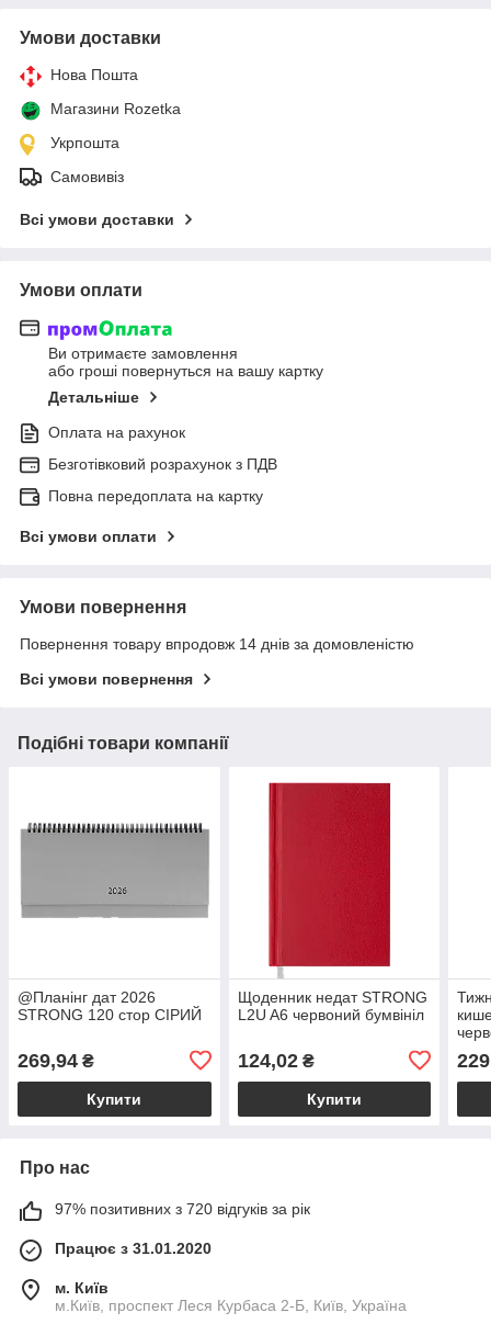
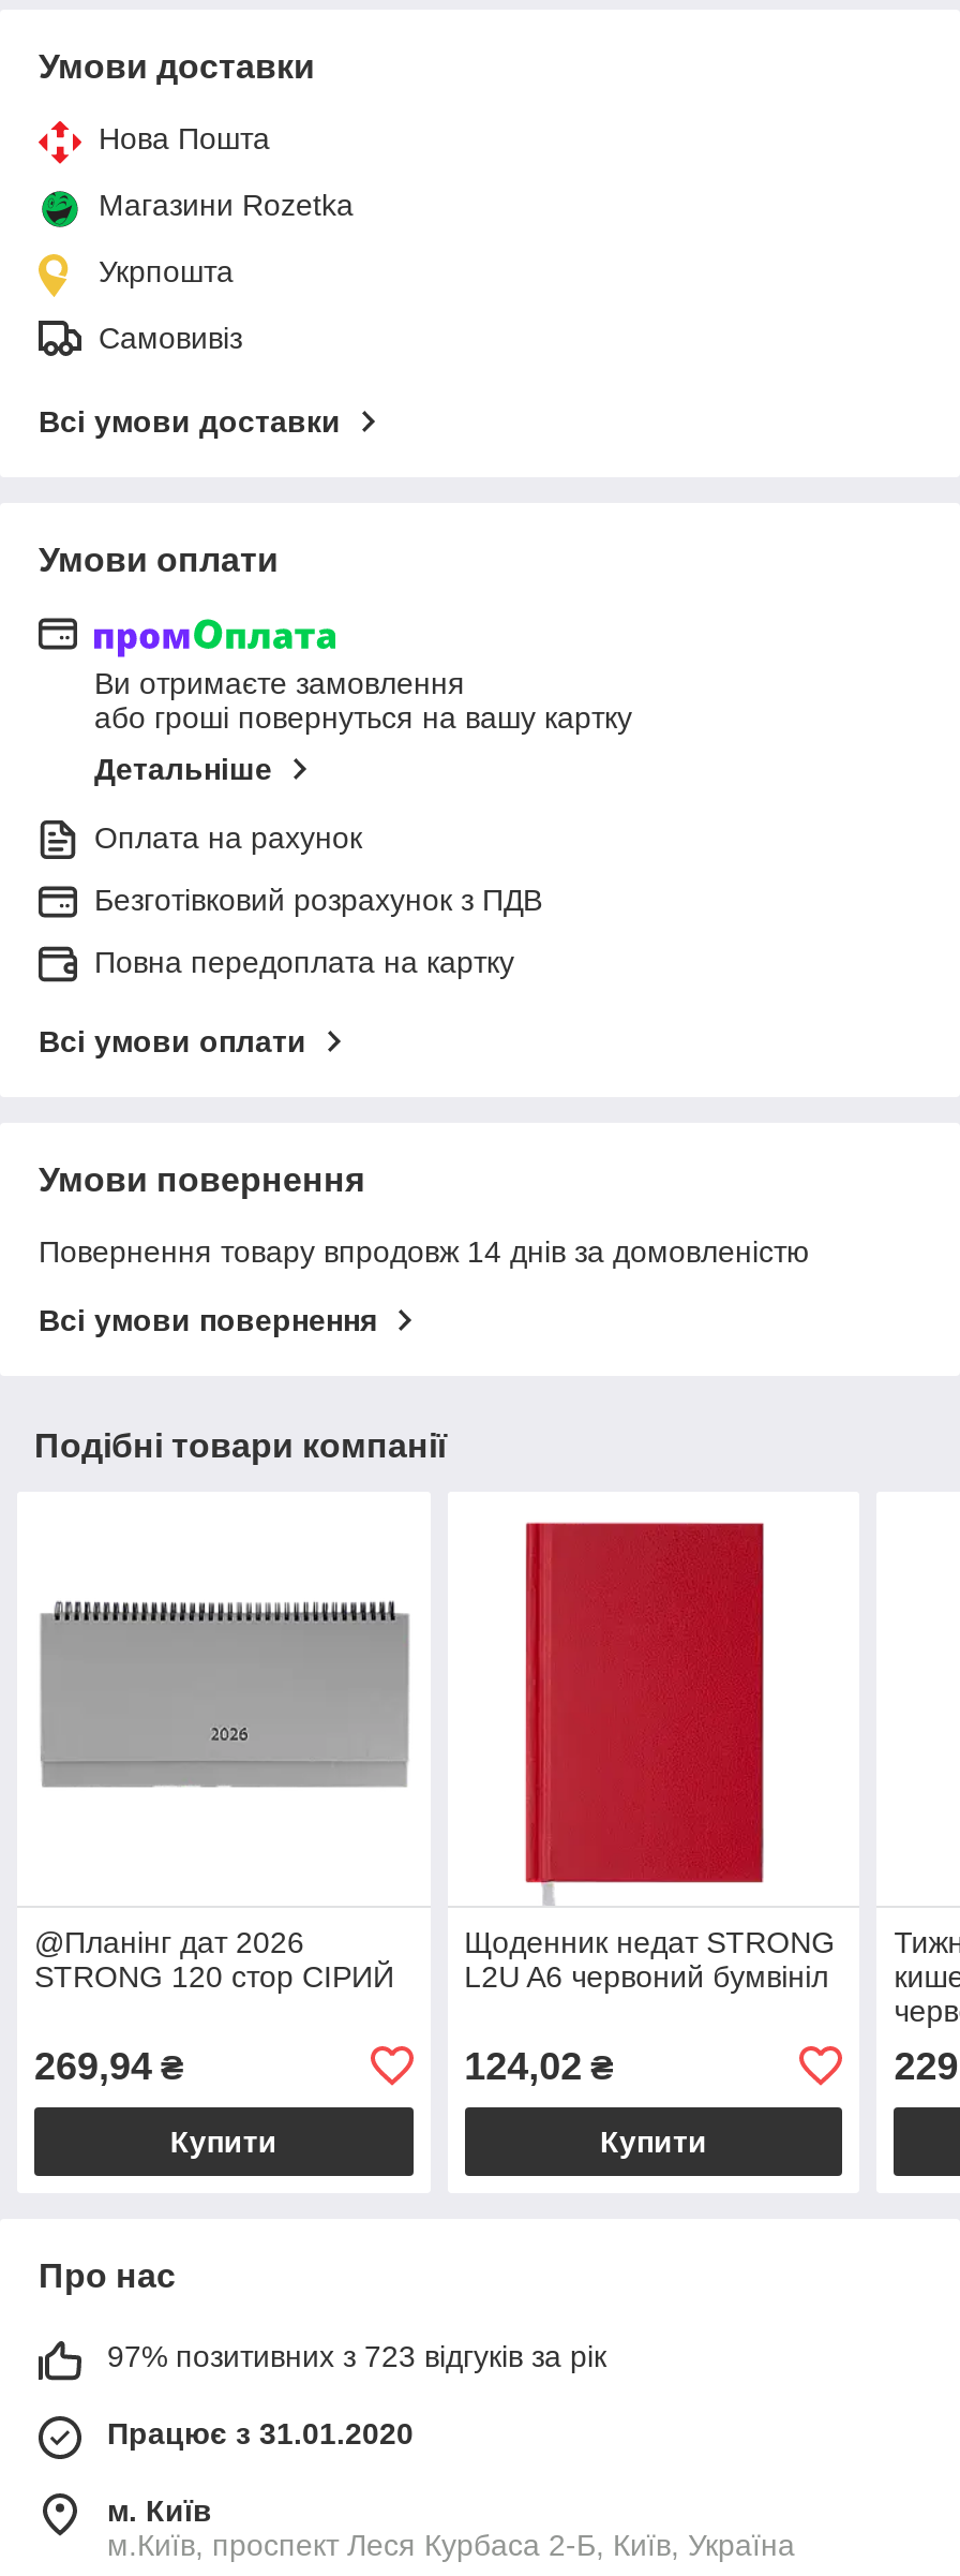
- 97% позитивних з 720 відгуків за рік
+ 97% позитивних з 723 відгуків за рік
